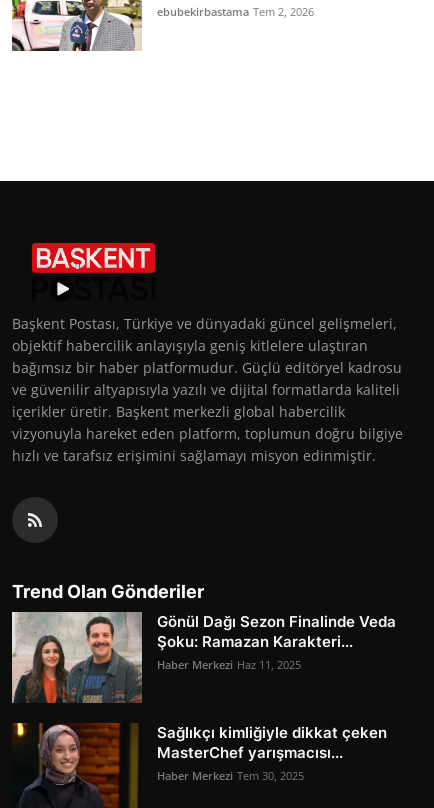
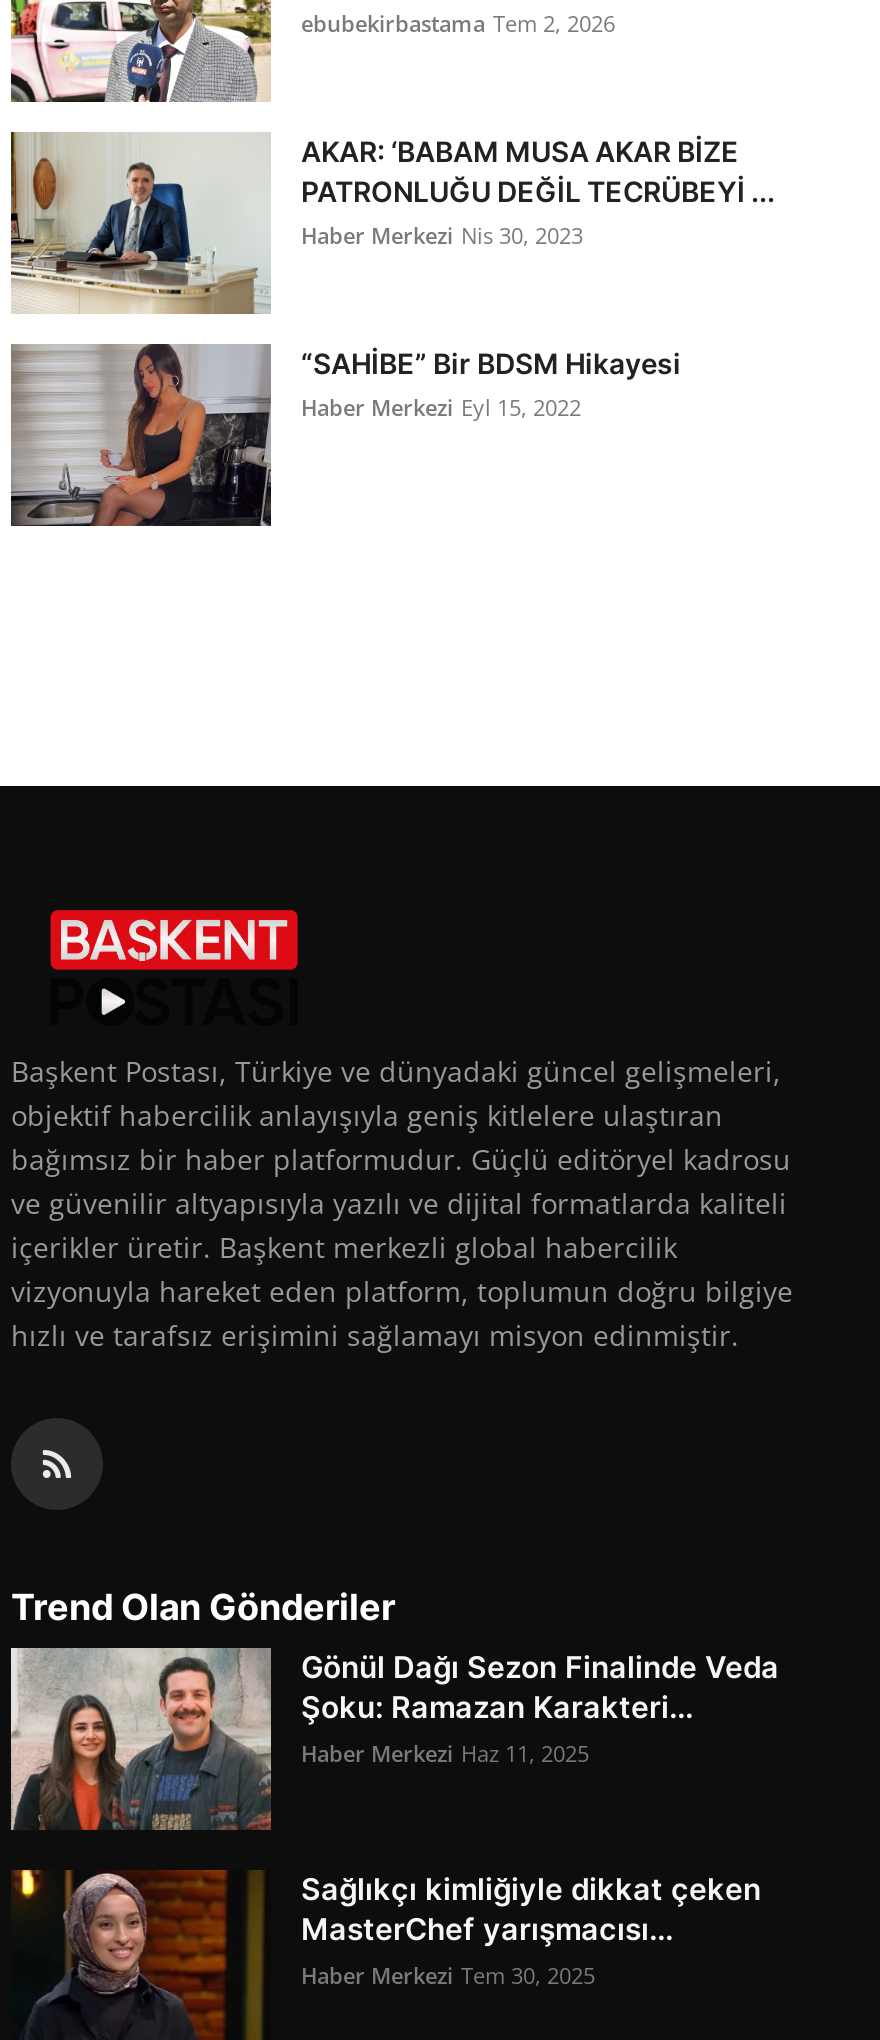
+ [image]
+ AKAR: ‘BABAM MUSA AKAR BİZE
+ PATRONLUĞU DEĞİL TECRÜBEYİ ...
+ Haber Merkezi Nis 30, 2023

+ [image]
+ “SAHİBE” Bir BDSM Hikayesi
+ Haber Merkezi Eyl 15, 2022
